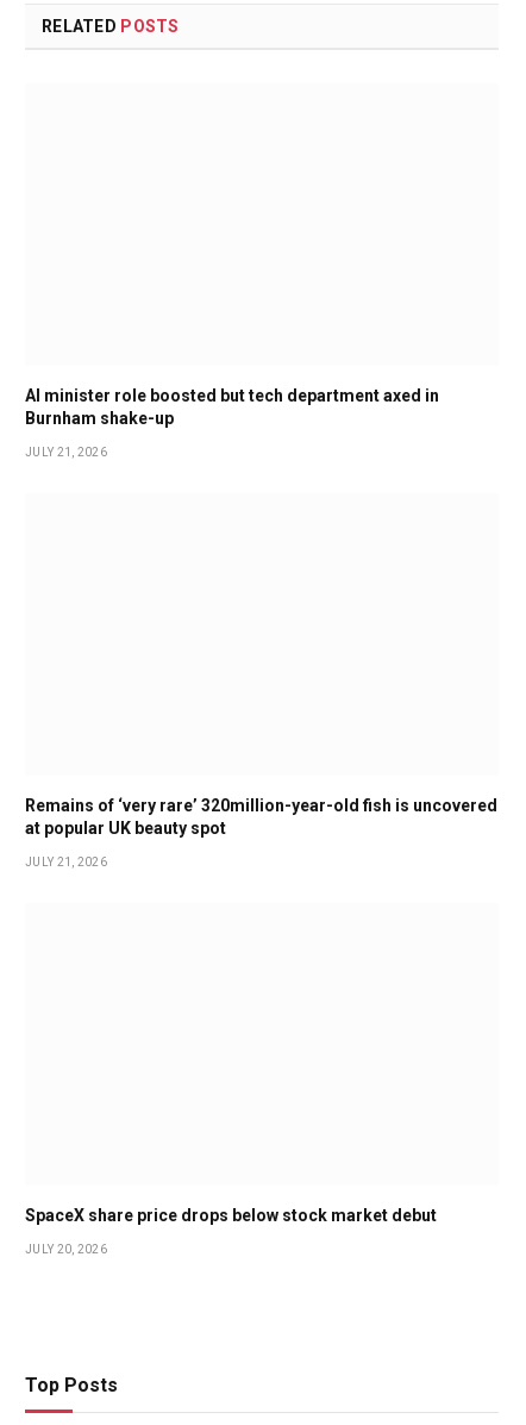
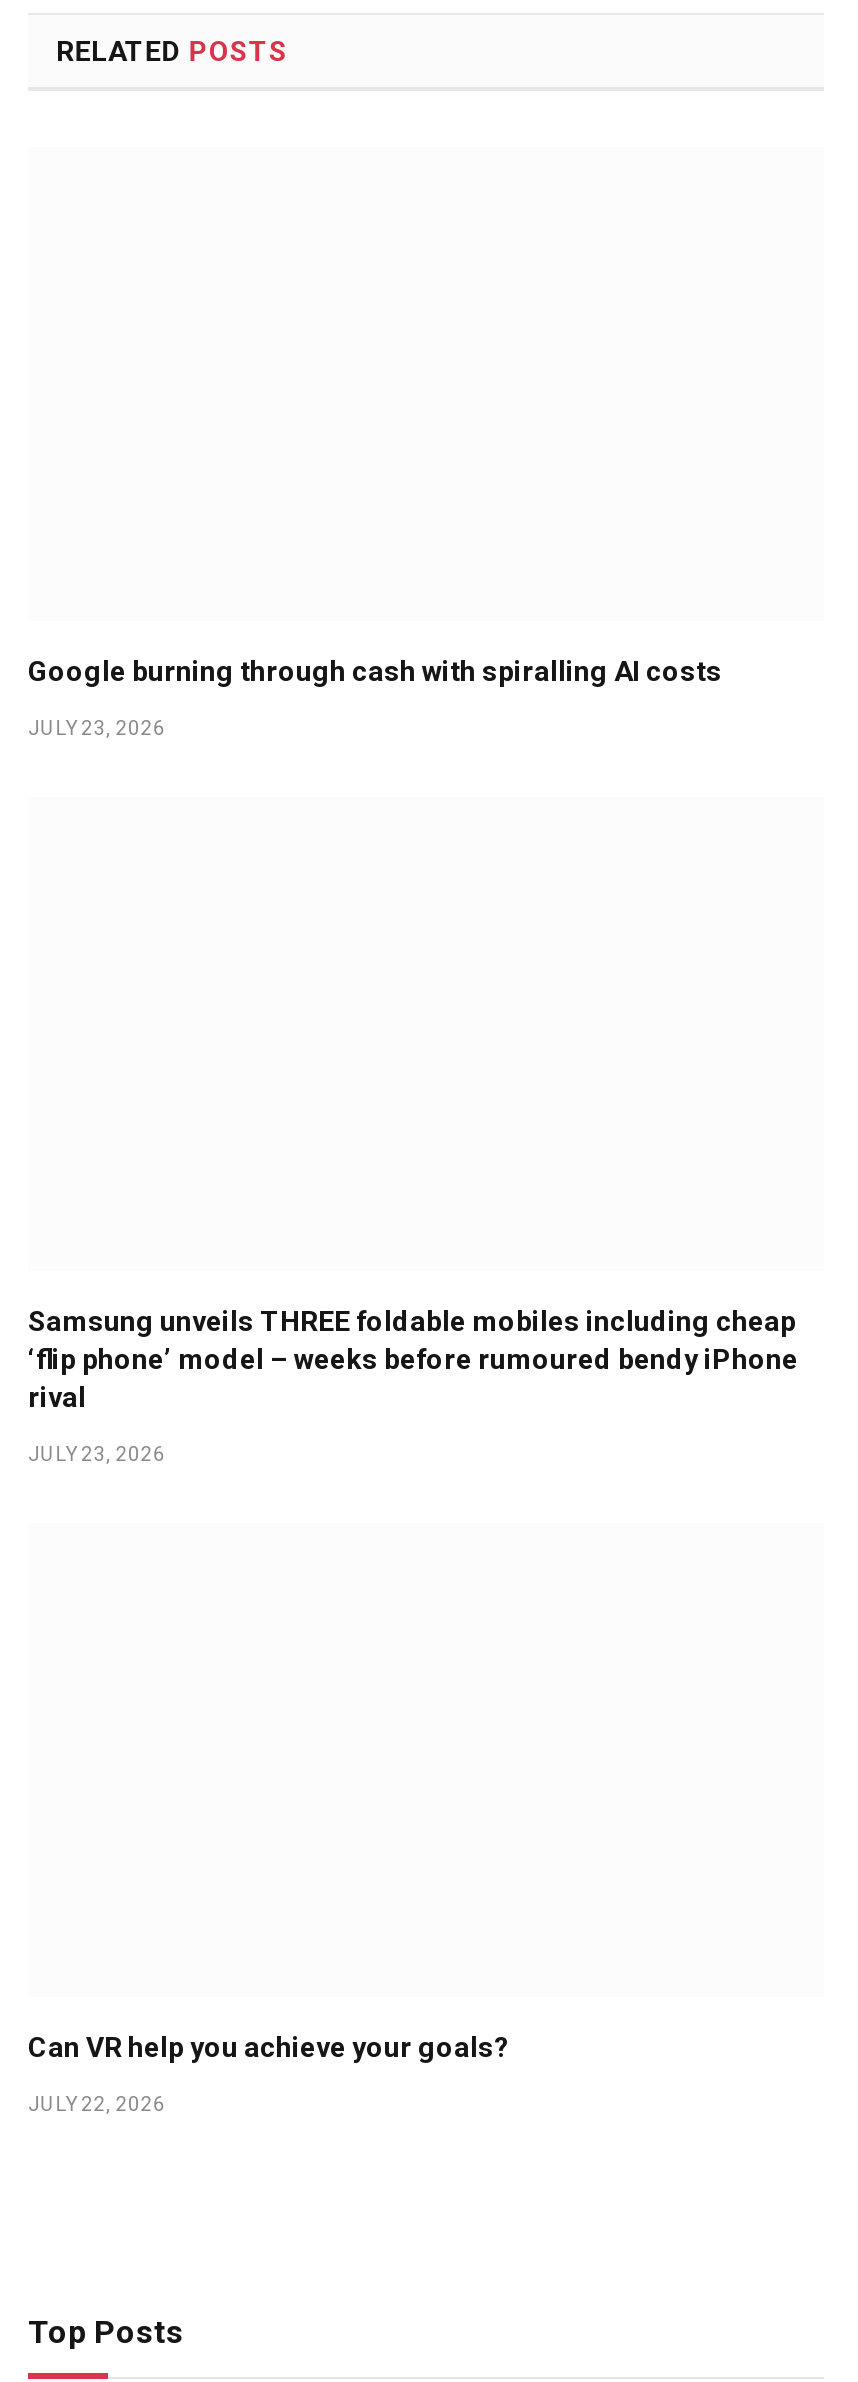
- AI minister role boosted but tech department axed in
- Burnham shake-up
+ Google burning through cash with spiralling AI costs

- JULY 21, 2026
+ JULY 23, 2026

- Remains of ‘very rare’ 320million-year-old fish is uncovered
- at popular UK beauty spot
+ Samsung unveils THREE foldable mobiles including cheap
+ ‘flip phone’ model – weeks before rumoured bendy iPhone
+ rival

- JULY 21, 2026
+ JULY 23, 2026

- SpaceX share price drops below stock market debut
+ Can VR help you achieve your goals?

- JULY 20, 2026
+ JULY 22, 2026
